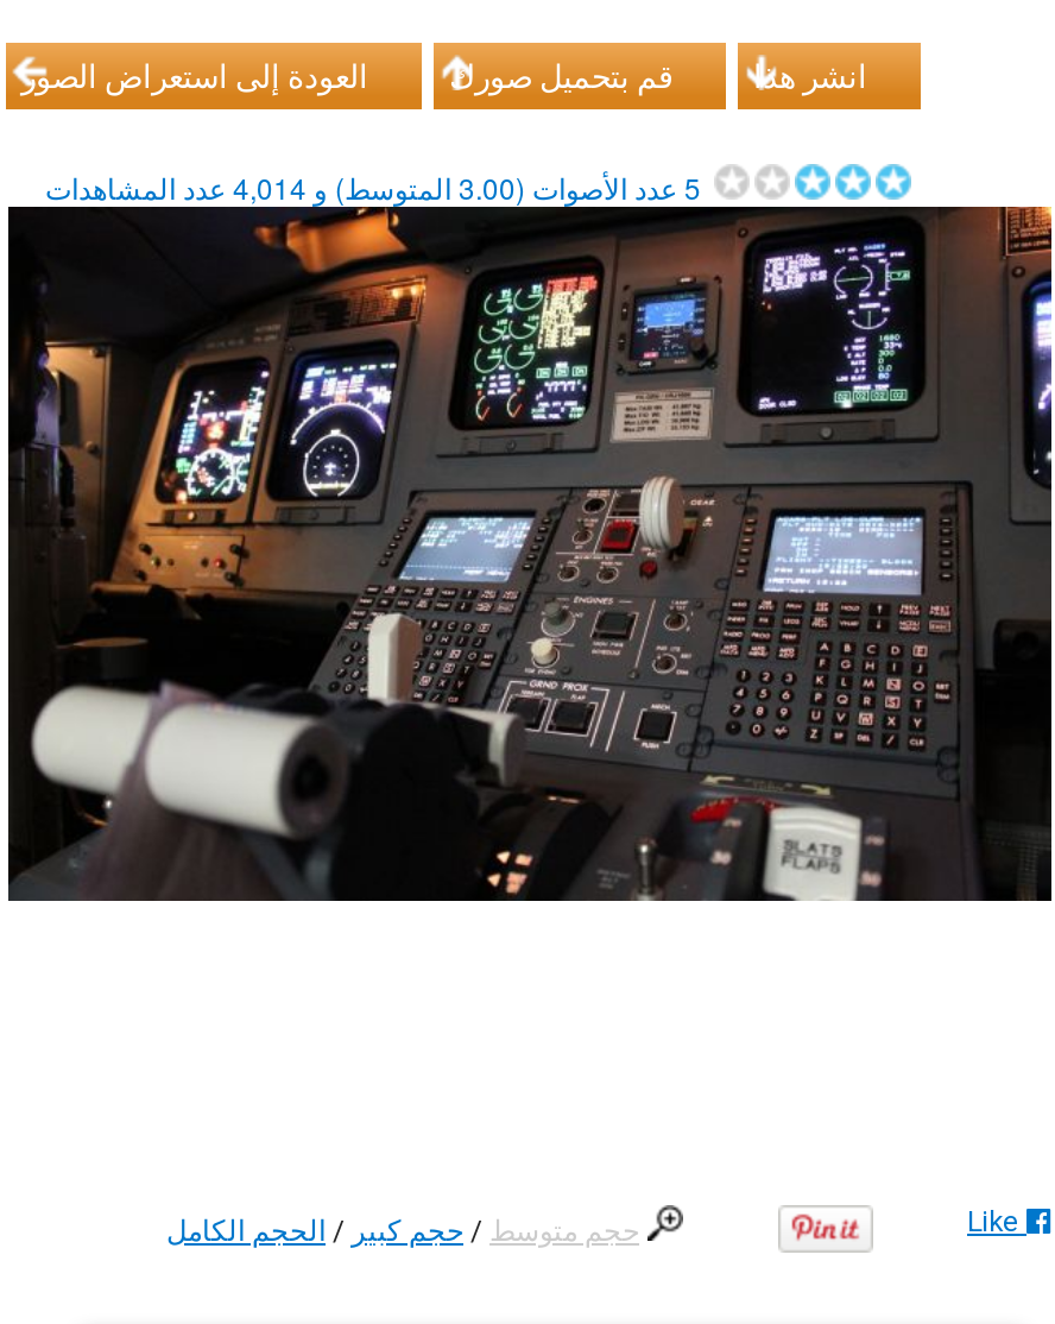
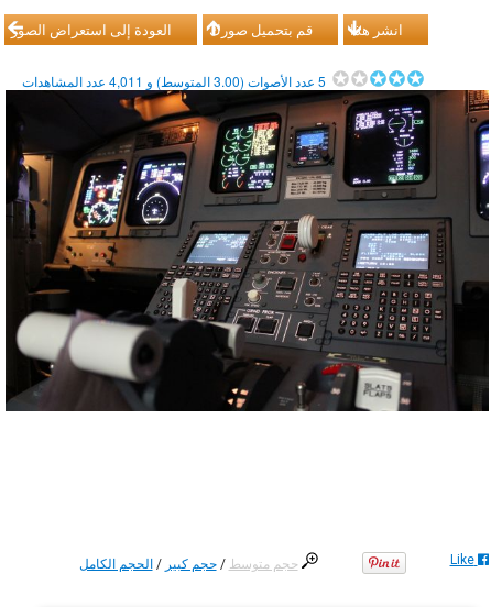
- 5 عدد الأصوات (3.00 المتوسط) و 4,014 عدد المشاهدات
+ 5 عدد الأصوات (3.00 المتوسط) و 4,011 عدد المشاهدات
